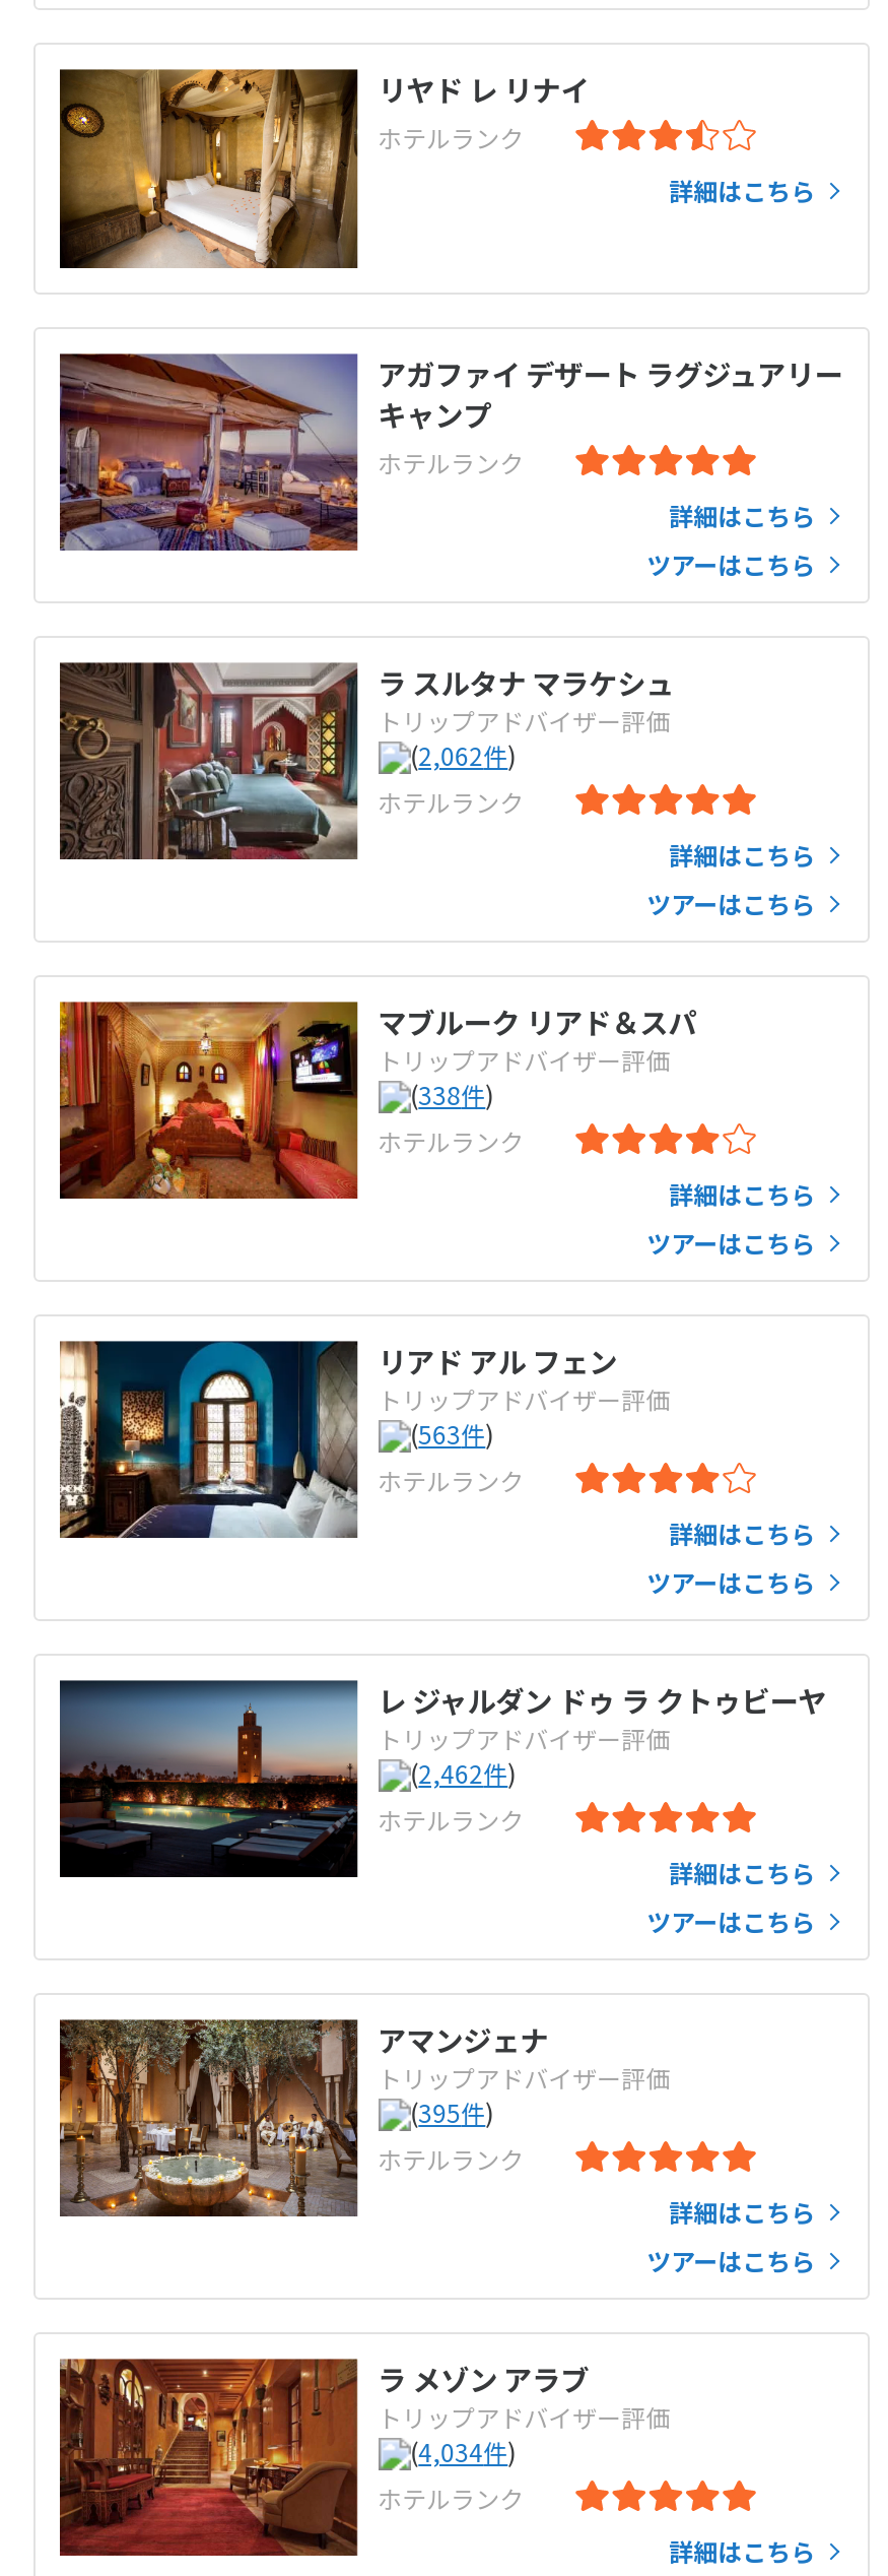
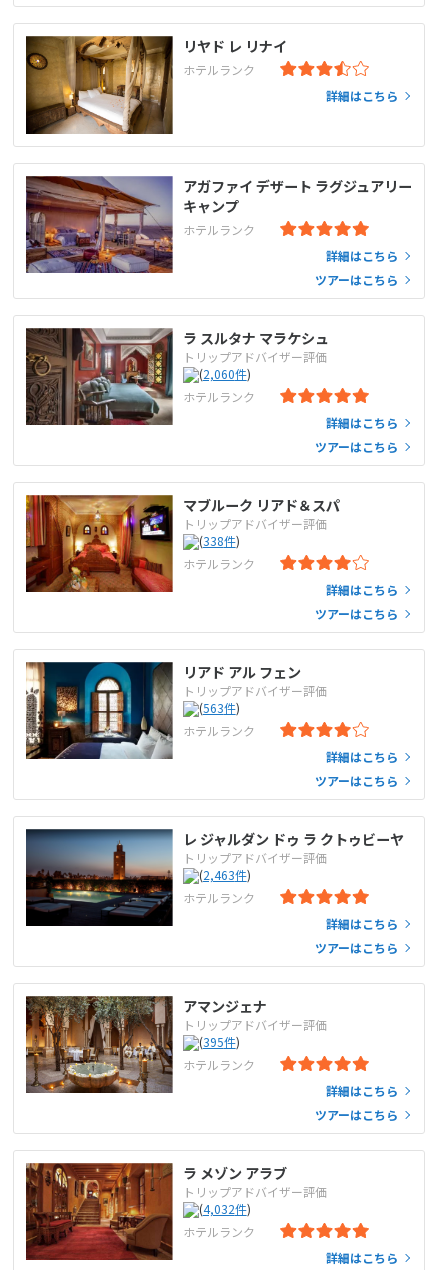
- (2,062件)
+ (2,060件)

- (2,462件)
+ (2,463件)

- (4,034件)
+ (4,032件)
